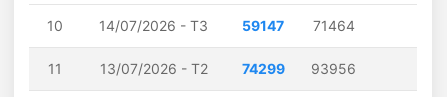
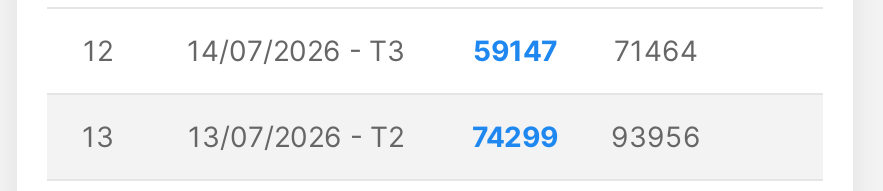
- 10
+ 12

- 11
+ 13
